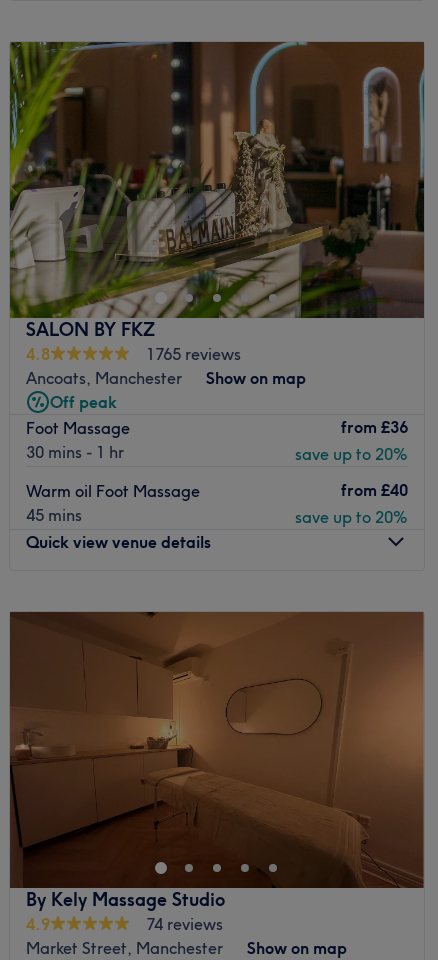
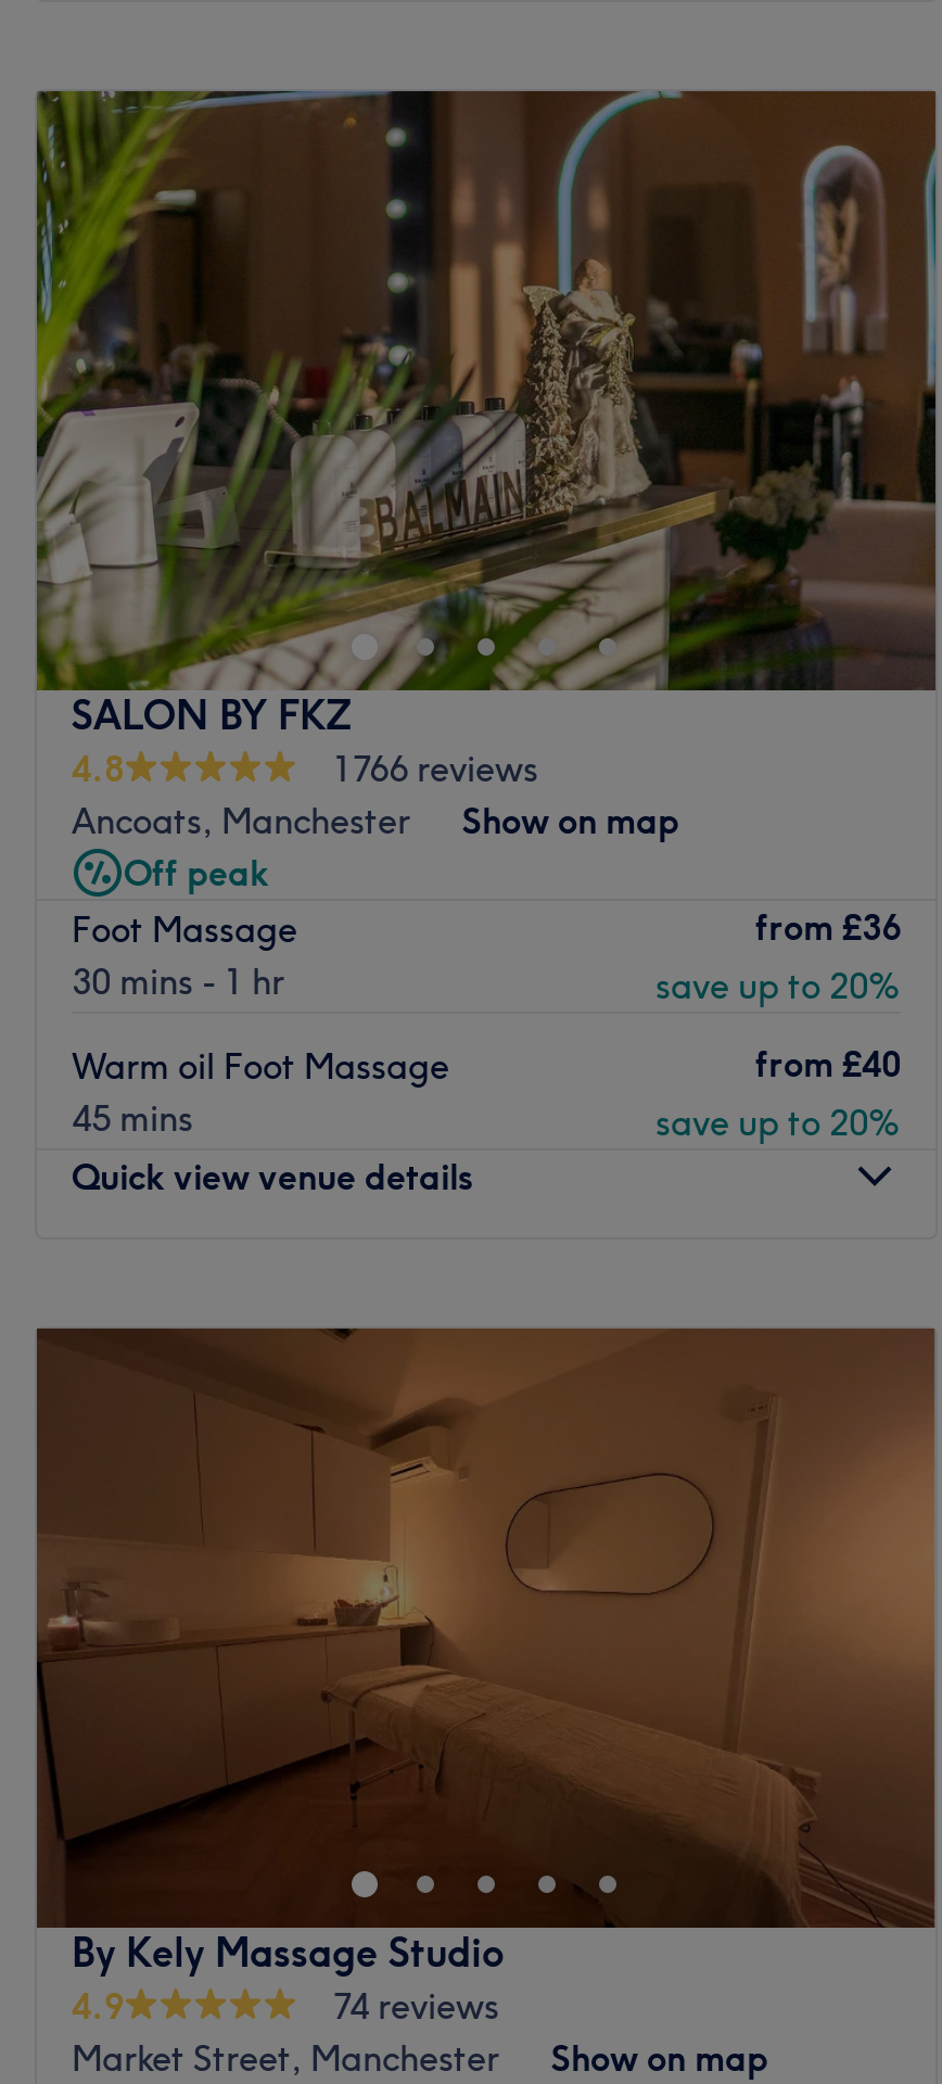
- 1765 reviews
+ 1766 reviews
